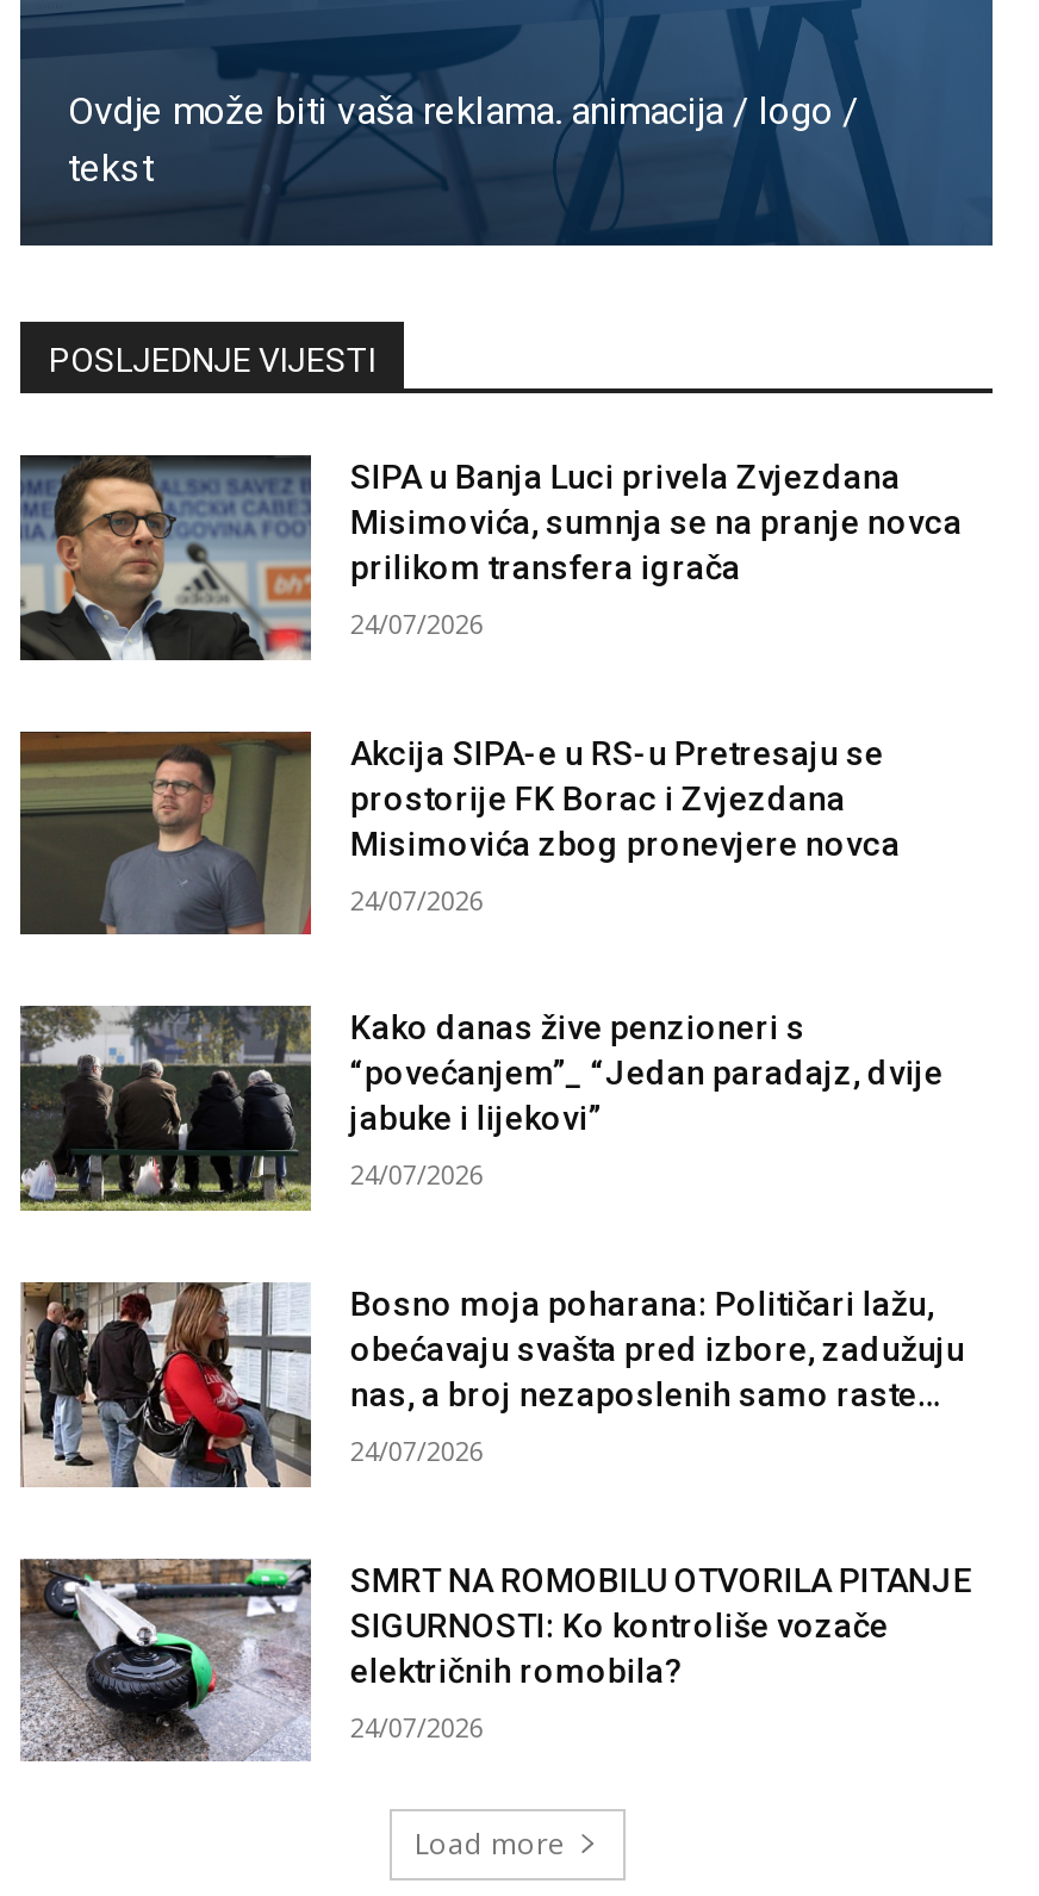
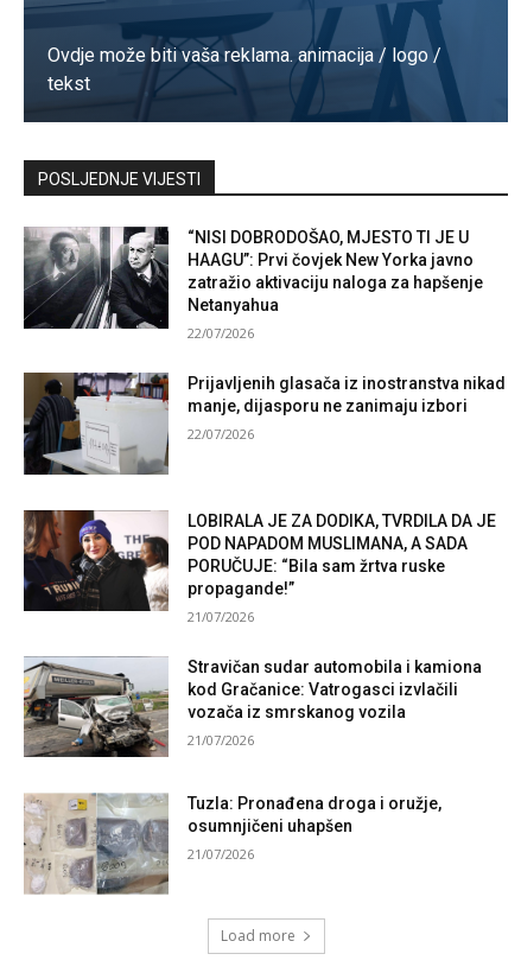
- [image]
- SIPA u Banja Luci privela Zvjezdana
- Misimovića, sumnja se na pranje novca
- prilikom transfera igrača
+ [image]
+ “NISI DOBRODOŠAO, MJESTO TI JE U
+ HAAGU”: Prvi čovjek New Yorka javno
+ zatražio aktivaciju naloga za hapšenje
+ Netanyahua

- 24/07/2026
+ 22/07/2026

- [image]
- Akcija SIPA-e u RS-u Pretresaju se
- prostorije FK Borac i Zvjezdana
- Misimovića zbog pronevjere novca
+ [image]
+ Prijavljenih glasača iz inostranstva nikad
+ manje, dijasporu ne zanimaju izbori

- 24/07/2026
+ 22/07/2026

- [image]
- Kako danas žive penzioneri s
- “povećanjem”_ “Jedan paradajz, dvije
- jabuke i lijekovi”
+ [image]
+ LOBIRALA JE ZA DODIKA, TVRDILA DA JE
+ POD NAPADOM MUSLIMANA, A SADA
+ PORUČUJE: “Bila sam žrtva ruske
+ propagande!”

- 24/07/2026
+ 21/07/2026

- [image]
- Bosno moja poharana: Političari lažu,
- obećavaju svašta pred izbore, zadužuju
- nas, a broj nezaposlenih samo raste…
+ [image]
+ Stravičan sudar automobila i kamiona
+ kod Gračanice: Vatrogasci izvlačili
+ vozača iz smrskanog vozila

- 24/07/2026
+ 21/07/2026

- [image]
- SMRT NA ROMOBILU OTVORILA PITANJE
- SIGURNOSTI: Ko kontroliše vozače
- električnih romobila?
+ [image]
+ Tuzla: Pronađena droga i oružje,
+ osumnjičeni uhapšen

- 24/07/2026
+ 21/07/2026
